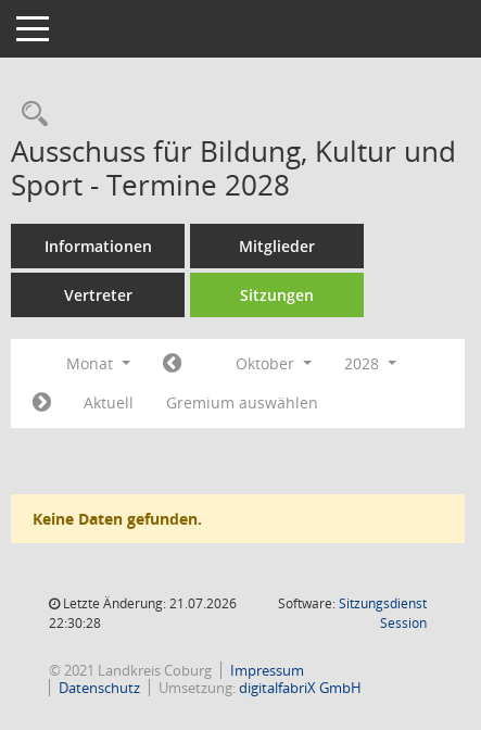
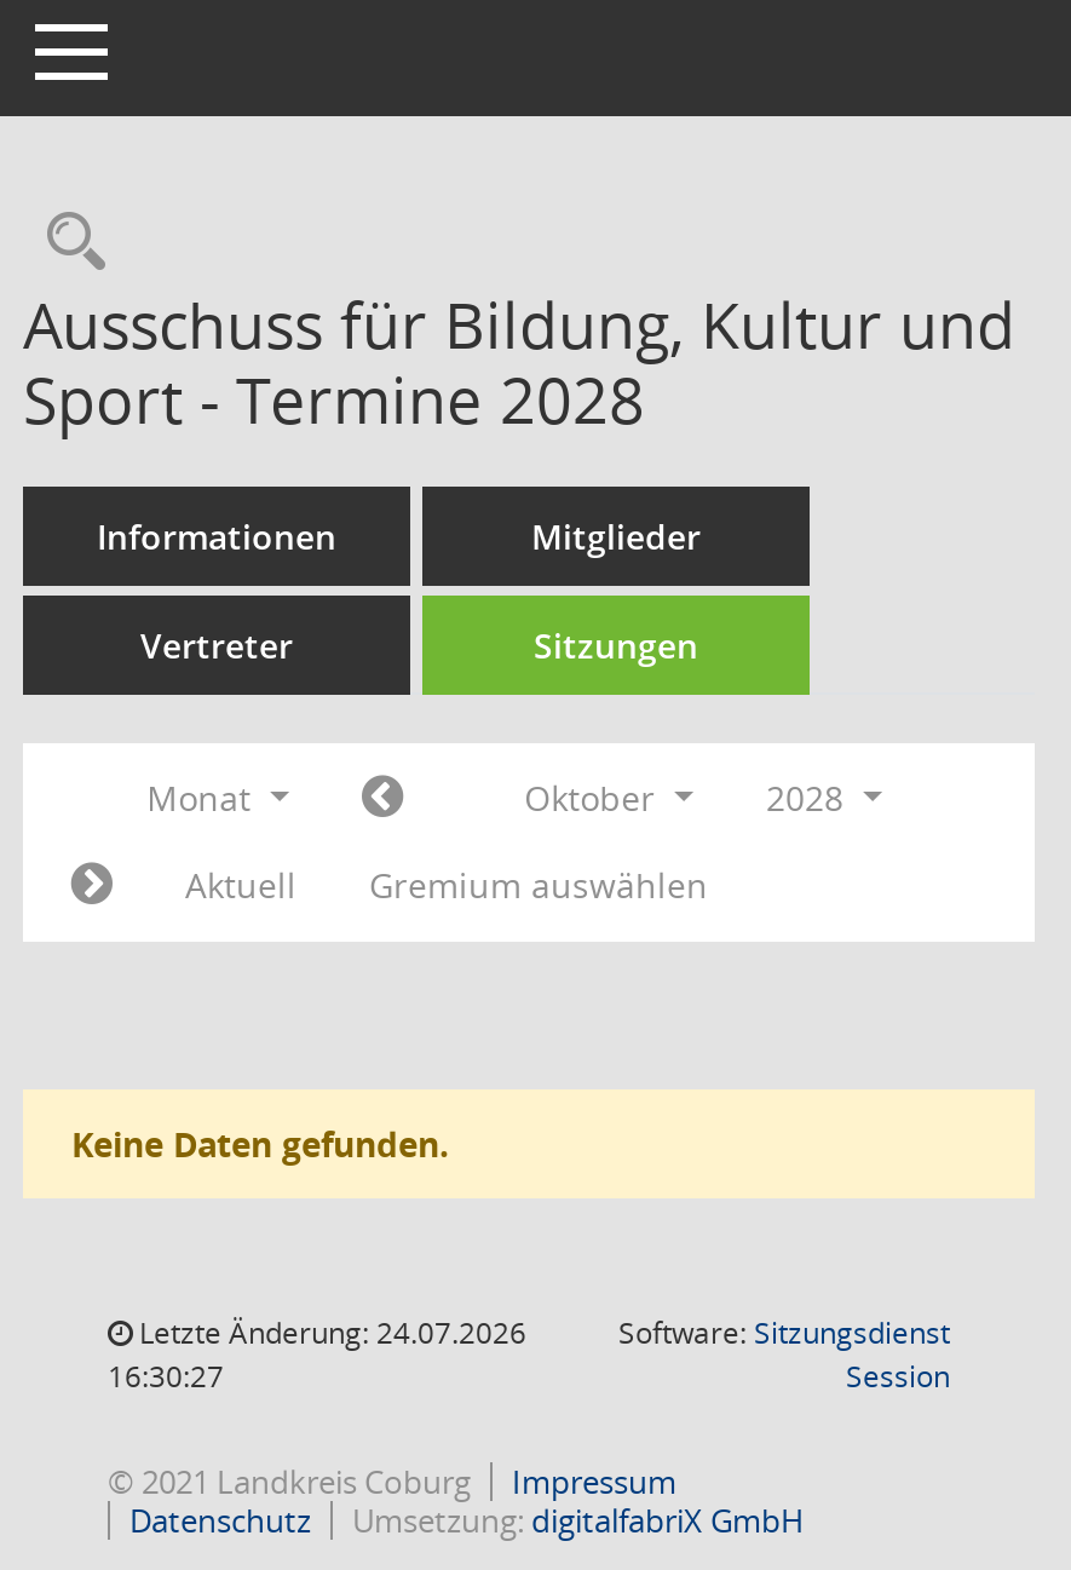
- Letzte Änderung: 21.07.2026
+ Letzte Änderung: 24.07.2026

- 22:30:28
+ 16:30:27
